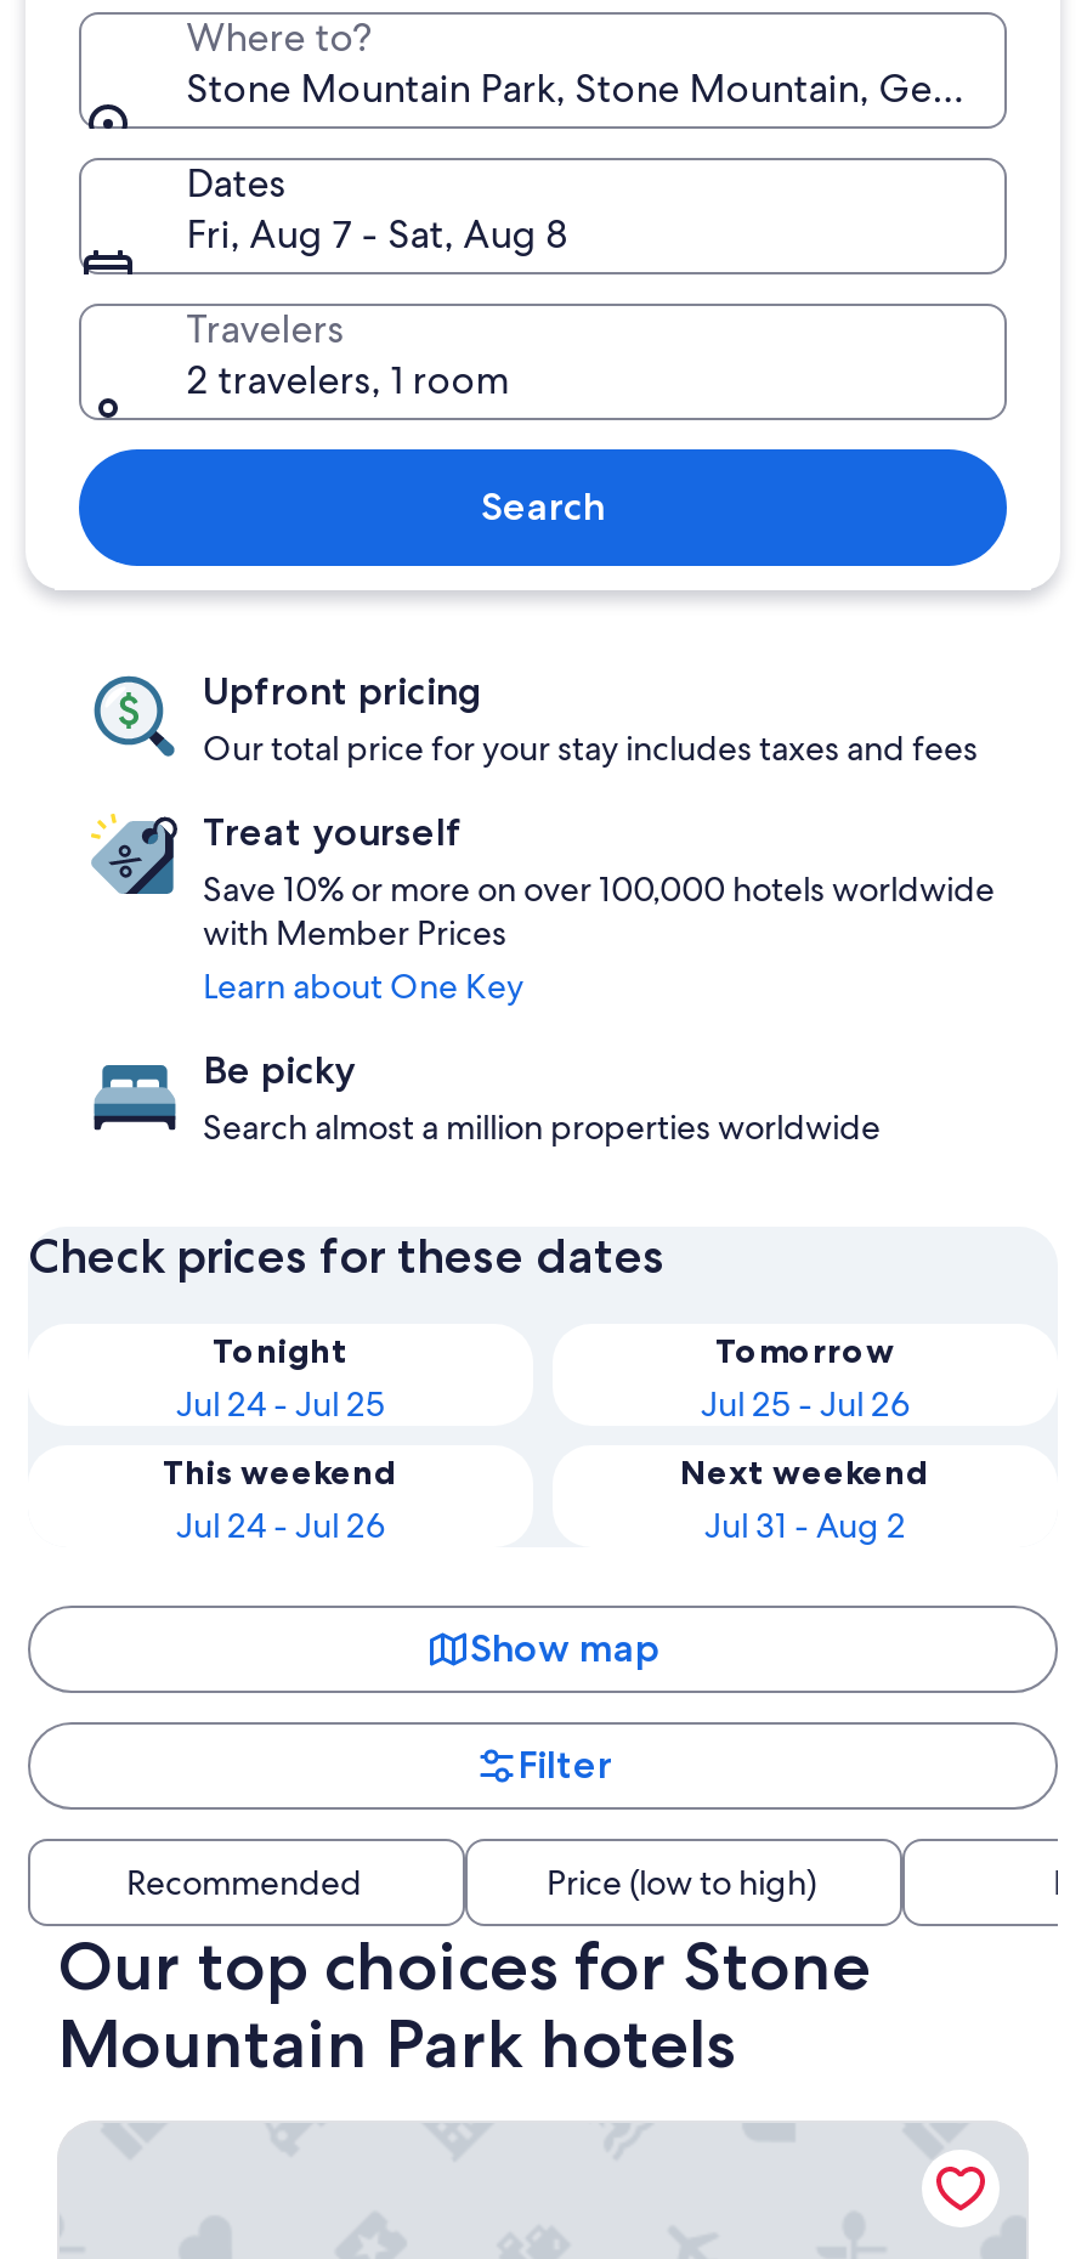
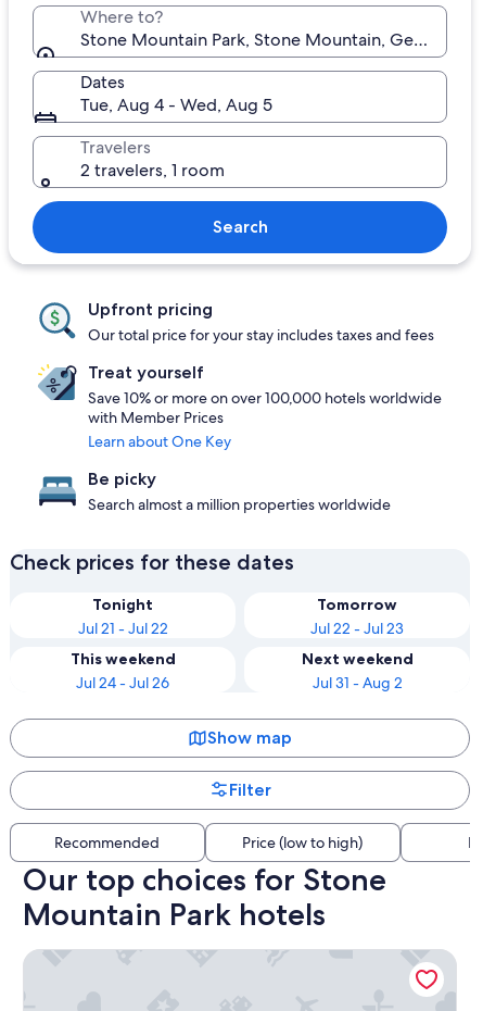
- Fri, Aug 7 - Sat, Aug 8
+ Tue, Aug 4 - Wed, Aug 5

- Jul 24 - Jul 25
+ Jul 21 - Jul 22

- Jul 25 - Jul 26
+ Jul 22 - Jul 23
